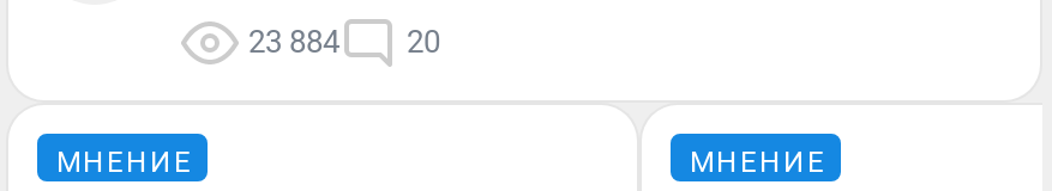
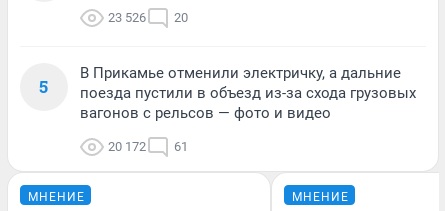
- 23 884 20
+ 23 526 20

+ 5

+ В Прикамье отменили электричку, а дальние
+ поезда пустили в объезд из-за схода грузовых
+ вагонов с рельсов — фото и видео
+ 20 172
+ 61
